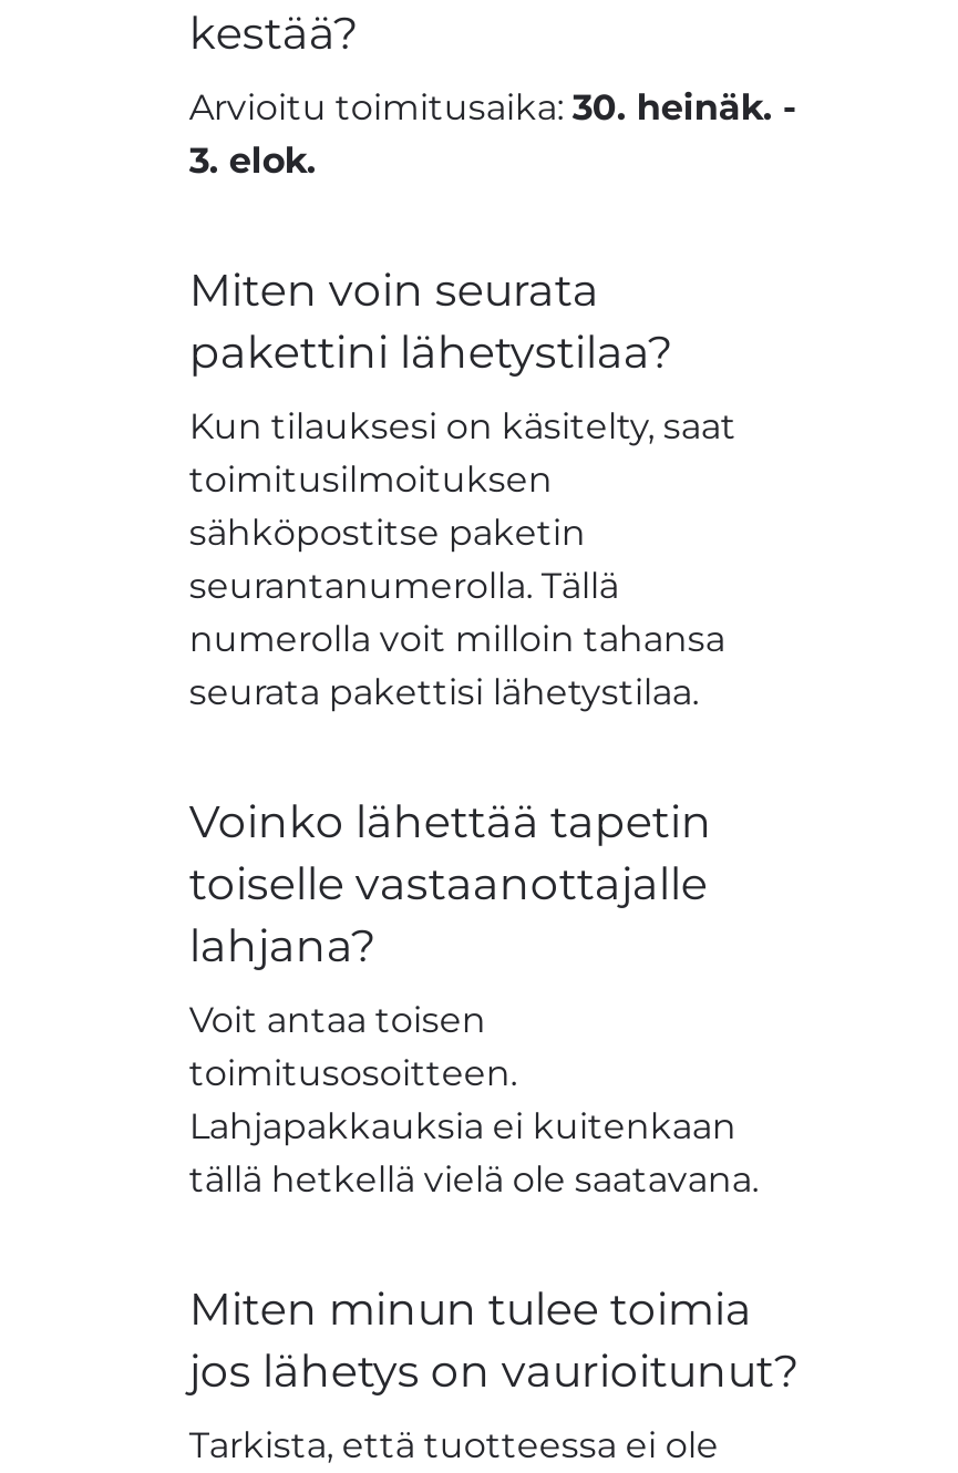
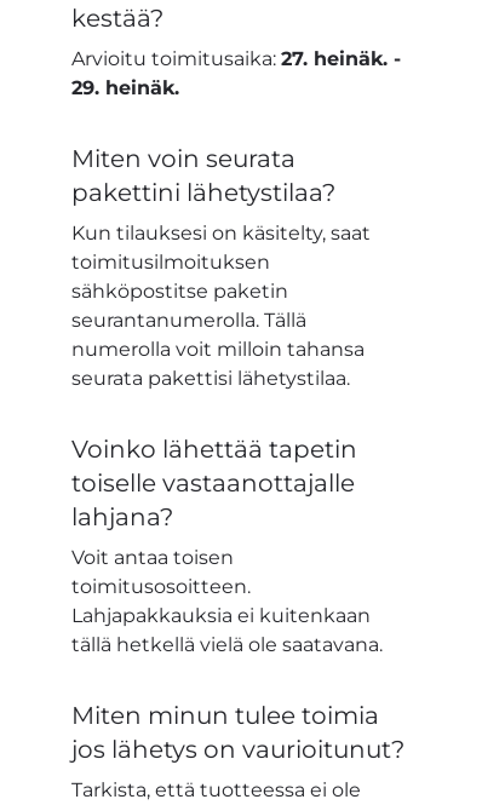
- Arvioitu toimitusaika: 30. heinäk. -
- 3. elok.
+ Arvioitu toimitusaika: 27. heinäk. -
+ 29. heinäk.
